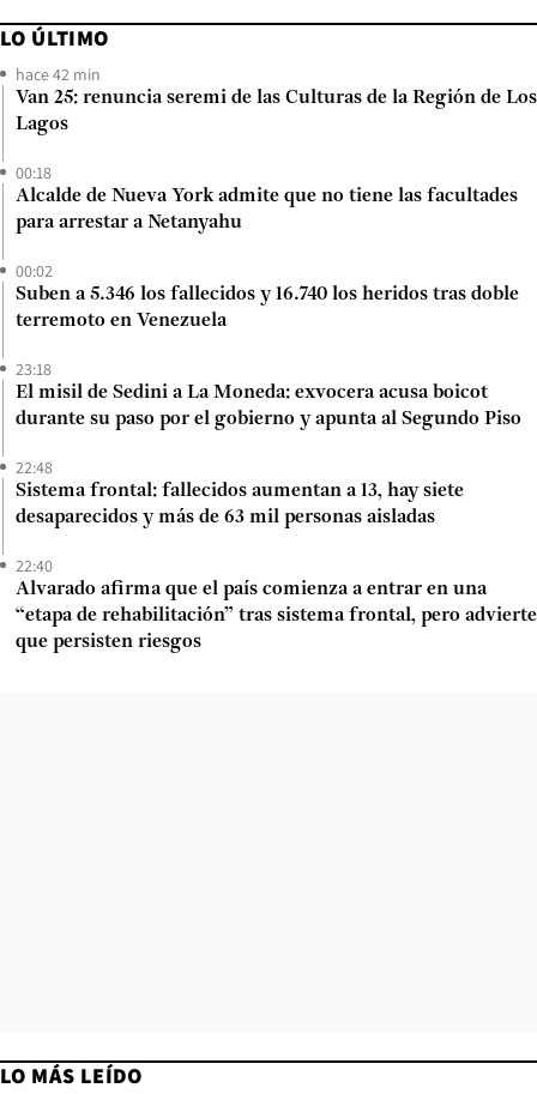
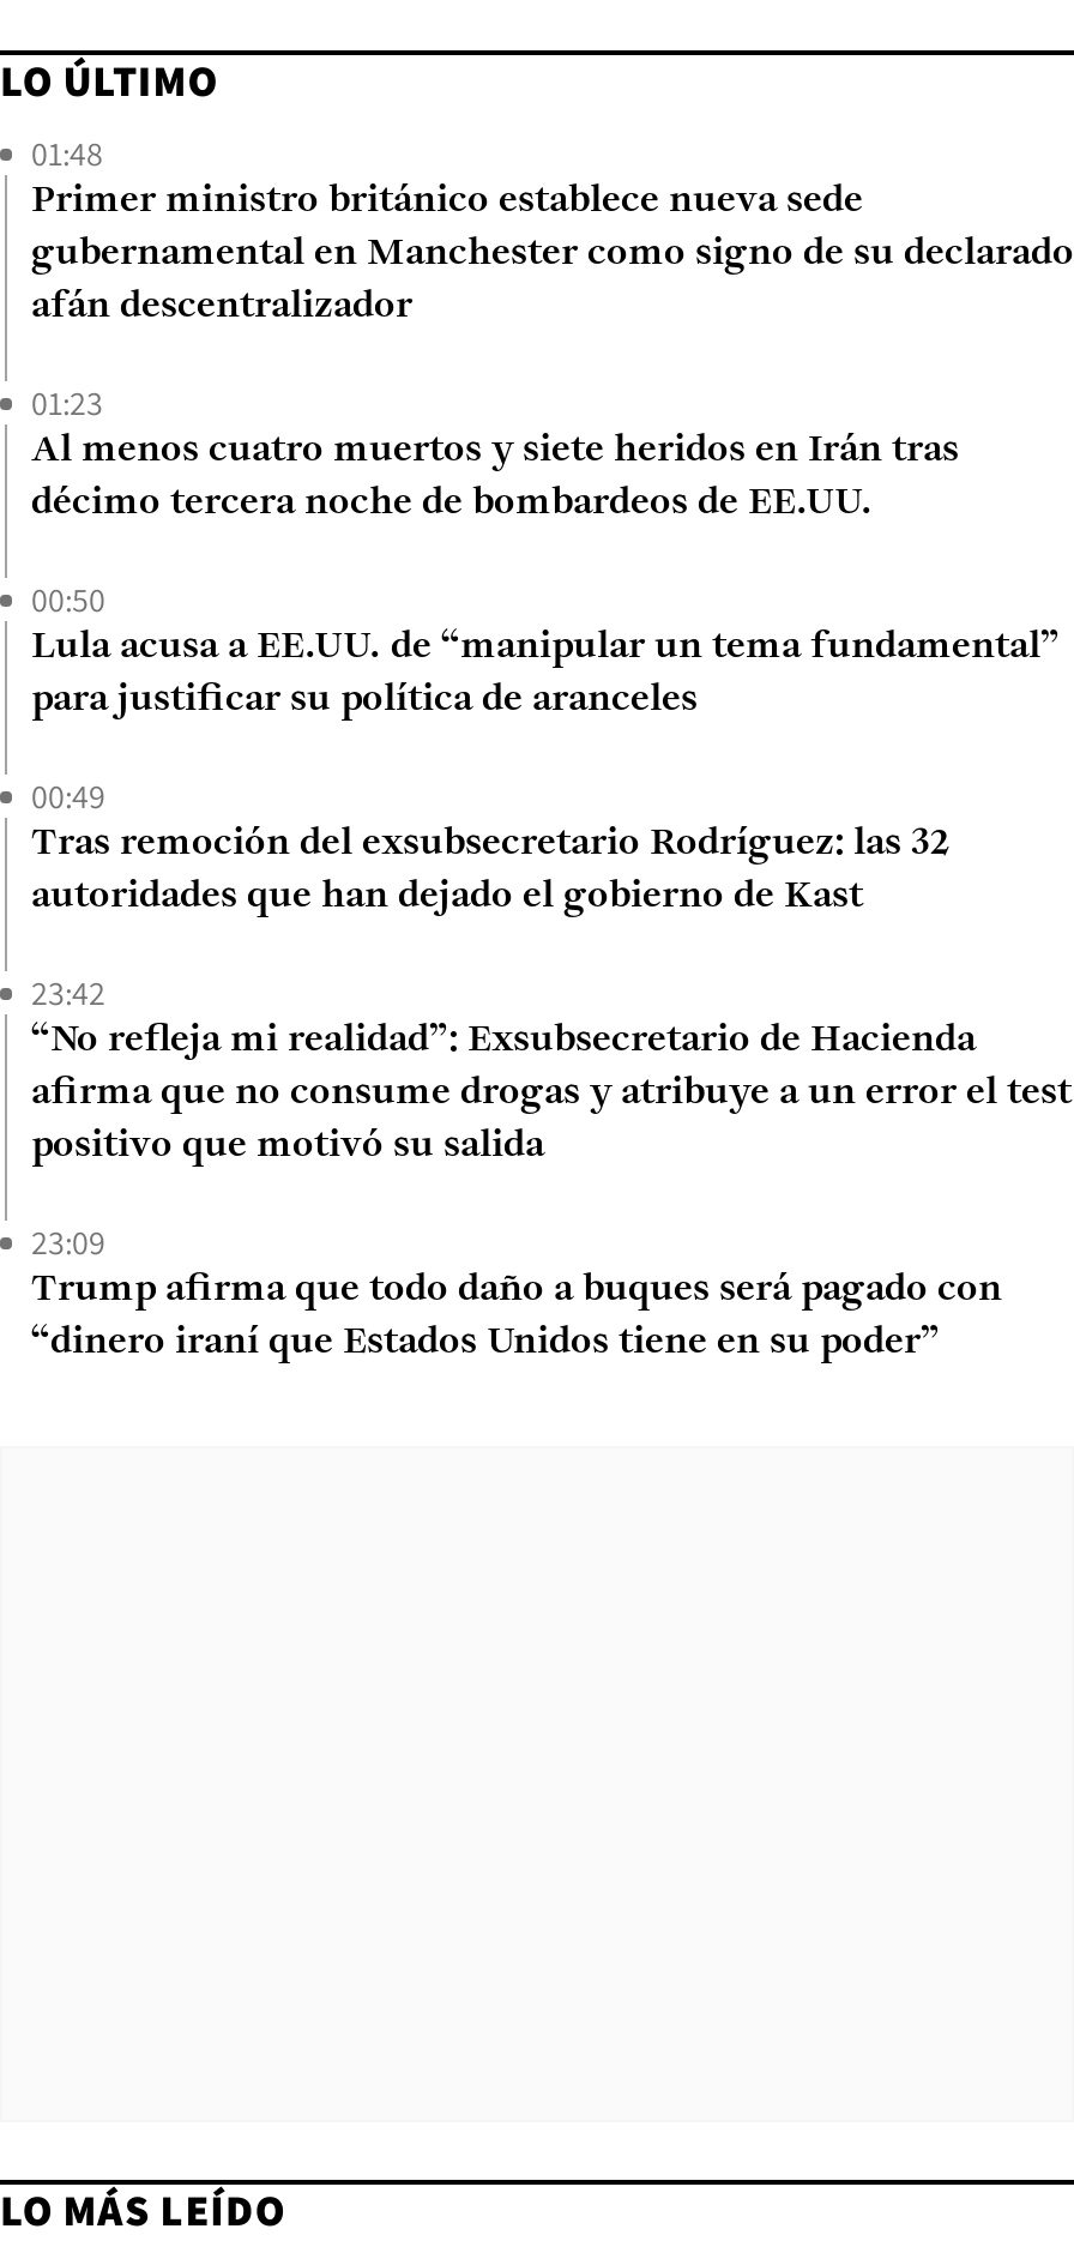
- hace 42 min
- Van 25: renuncia seremi de las Culturas de la Región de Los
- Lagos
+ 01:48
+ Primer ministro británico establece nueva sede
+ gubernamental en Manchester como signo de su declarado
+ afán descentralizador

- 00:18
- Alcalde de Nueva York admite que no tiene las facultades
- para arrestar a Netanyahu
+ 01:23
+ Al menos cuatro muertos y siete heridos en Irán tras
+ décimo tercera noche de bombardeos de EE.UU.

- 00:02
- Suben a 5.346 los fallecidos y 16.740 los heridos tras doble
- terremoto en Venezuela
+ 00:50
+ Lula acusa a EE.UU. de “manipular un tema fundamental”
+ para justificar su política de aranceles

- 23:18
- El misil de Sedini a La Moneda: exvocera acusa boicot
- durante su paso por el gobierno y apunta al Segundo Piso
+ 00:49
+ Tras remoción del exsubsecretario Rodríguez: las 32
+ autoridades que han dejado el gobierno de Kast

- 22:48
- Sistema frontal: fallecidos aumentan a 13, hay siete
- desaparecidos y más de 63 mil personas aisladas
+ 23:42
+ “No refleja mi realidad”: Exsubsecretario de Hacienda
+ afirma que no consume drogas y atribuye a un error el test
+ positivo que motivó su salida

- 22:40
- Alvarado afirma que el país comienza a entrar en una
- “etapa de rehabilitación” tras sistema frontal, pero advierte
- que persisten riesgos
+ 23:09
+ Trump afirma que todo daño a buques será pagado con
+ “dinero iraní que Estados Unidos tiene en su poder”
